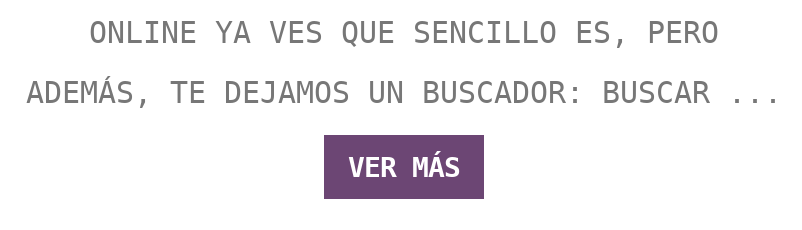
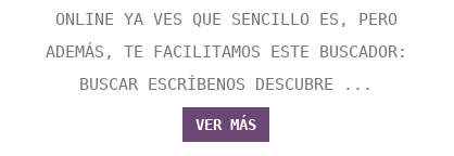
- ADEMÁS, TE DEJAMOS UN BUSCADOR: BUSCAR ...
+ ADEMÁS, TE FACILITAMOS ESTE BUSCADOR:
+ BUSCAR ESCRÍBENOS DESCUBRE ...
